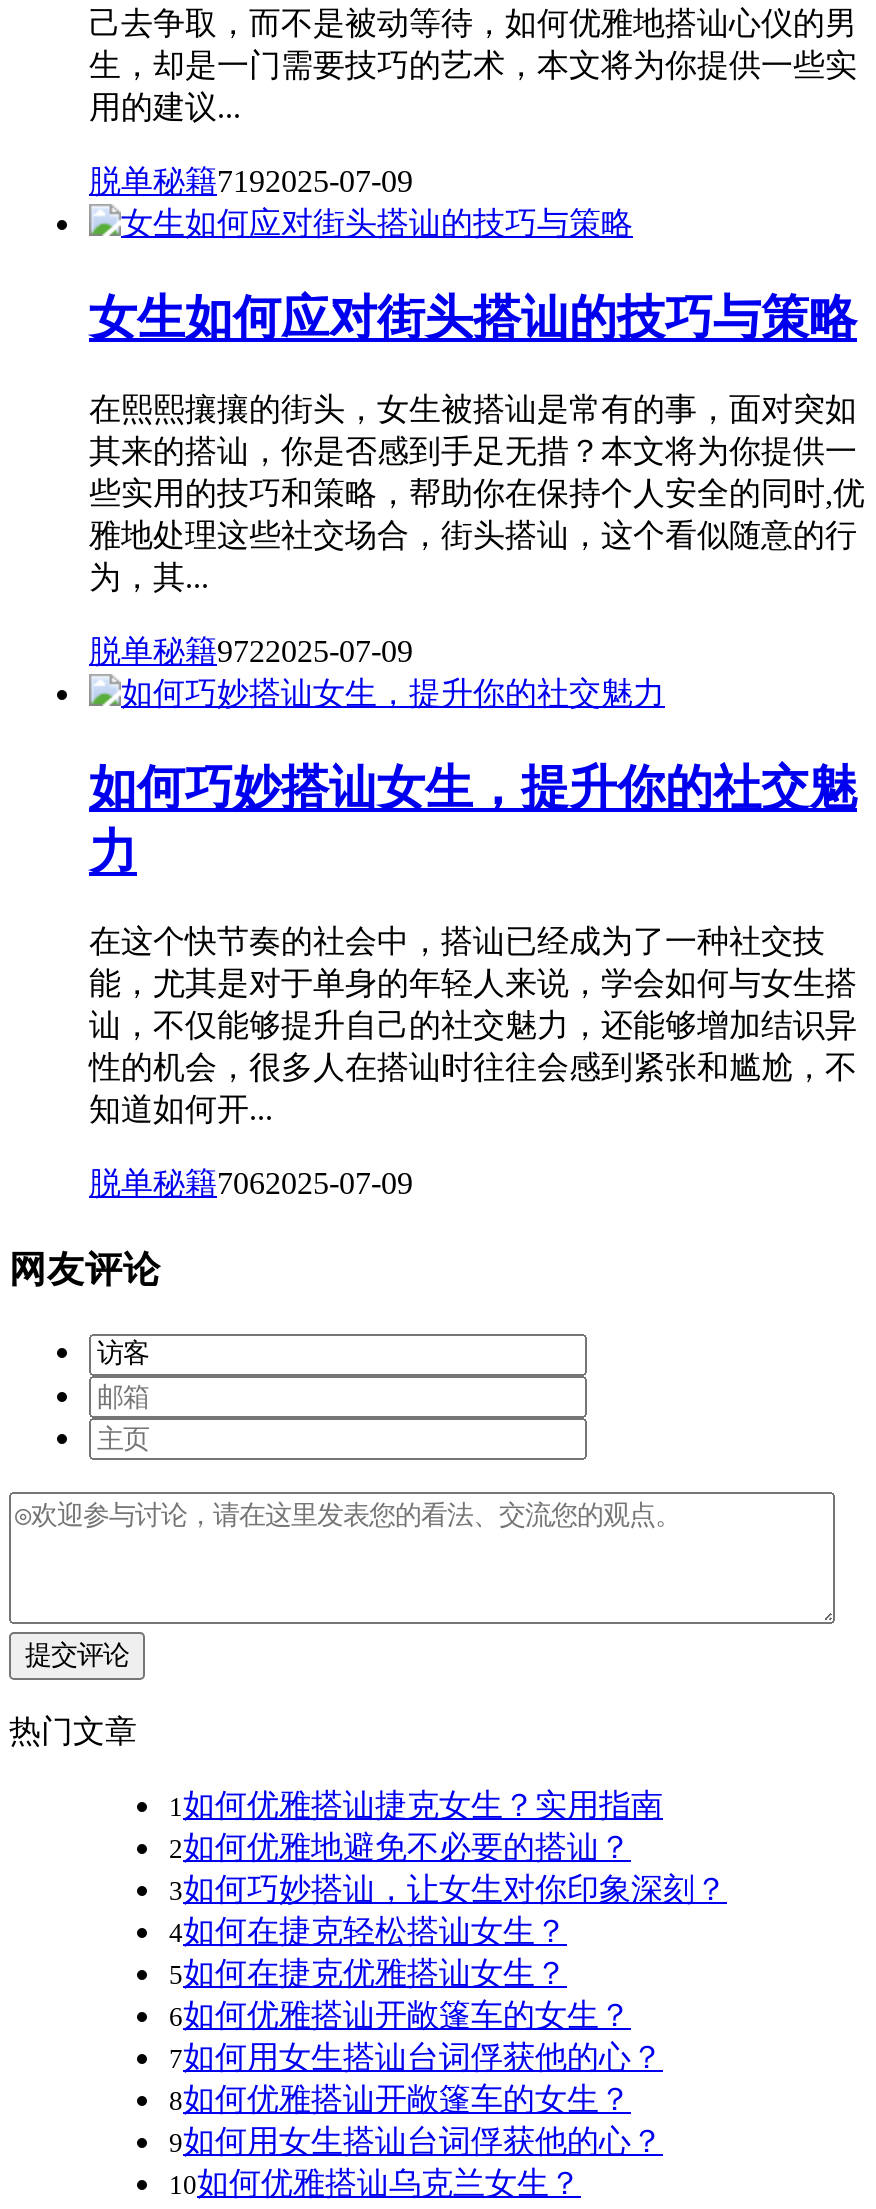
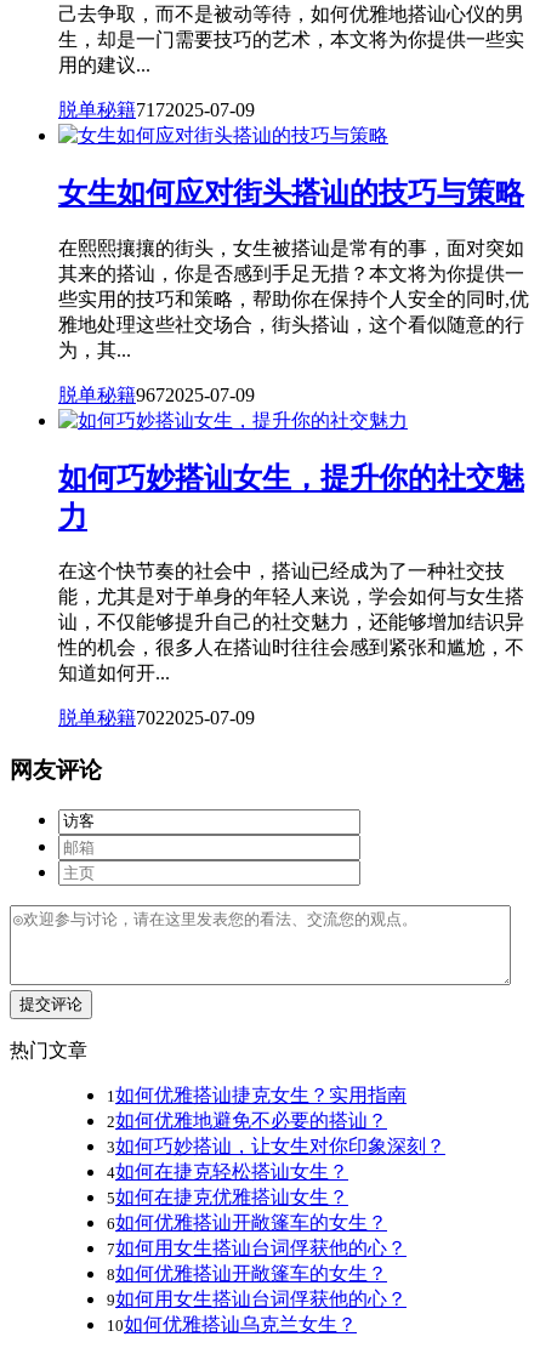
- 脱单秘籍7192025-07-09
+ 脱单秘籍7172025-07-09

- 脱单秘籍9722025-07-09
+ 脱单秘籍9672025-07-09

- 脱单秘籍7062025-07-09
+ 脱单秘籍7022025-07-09
